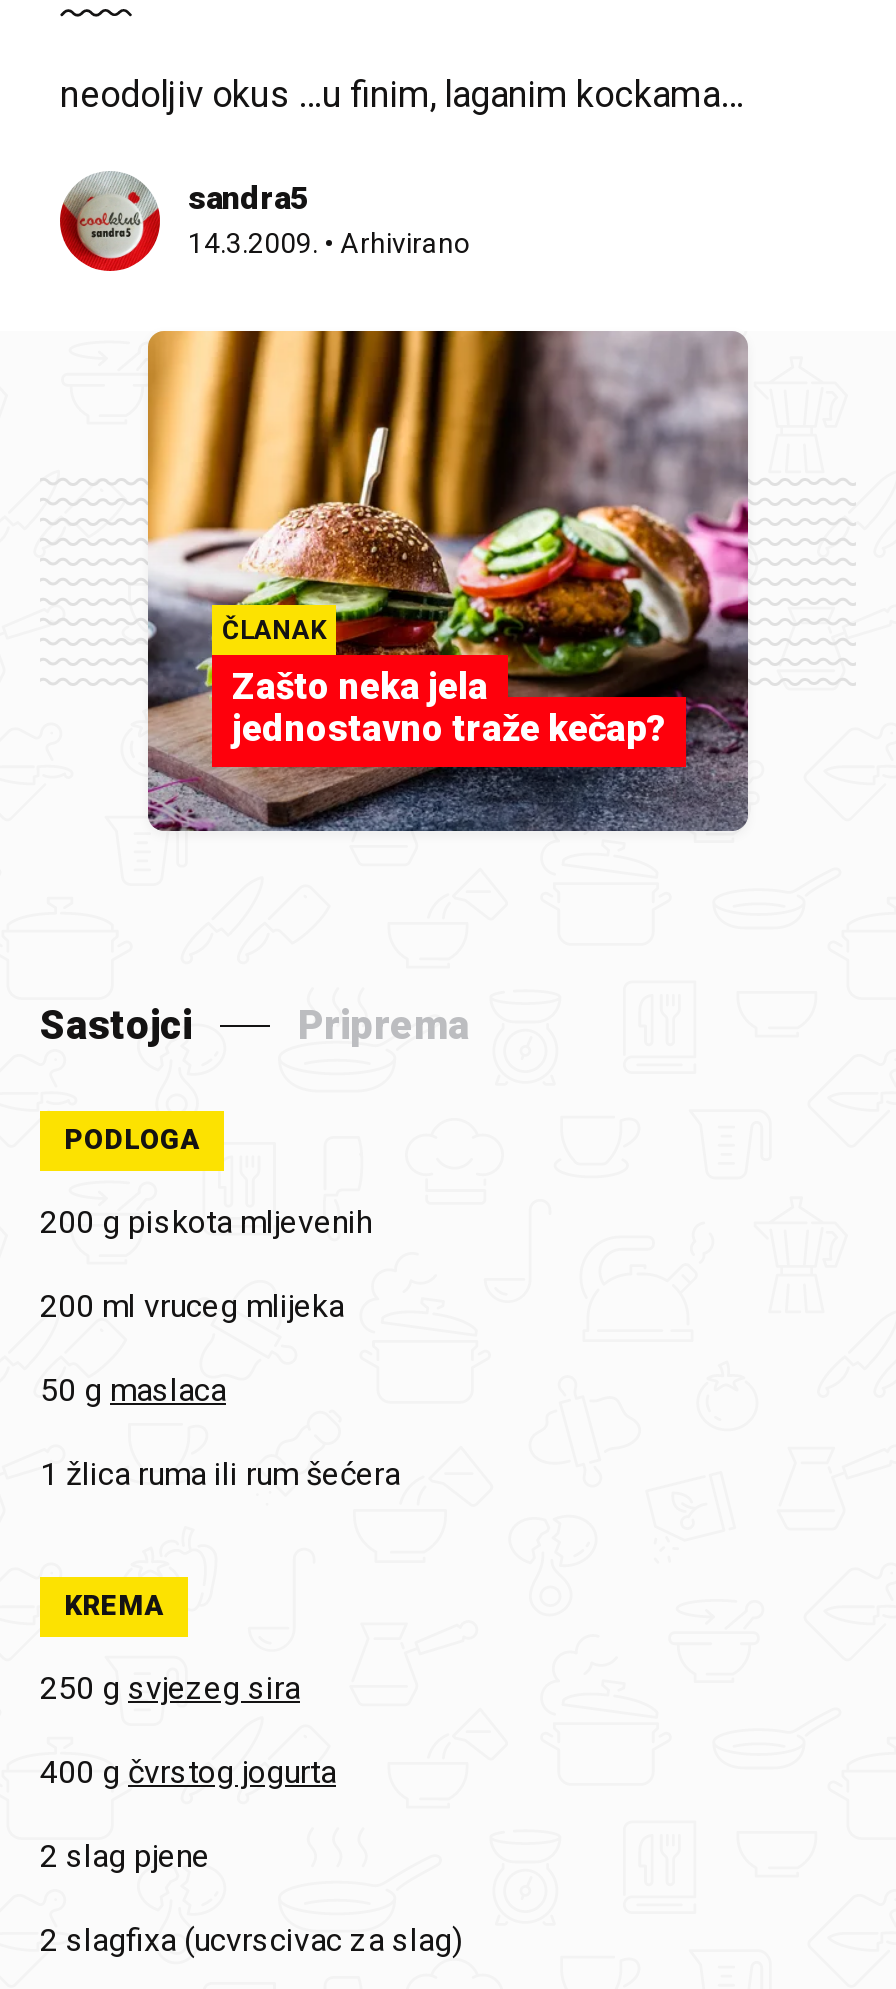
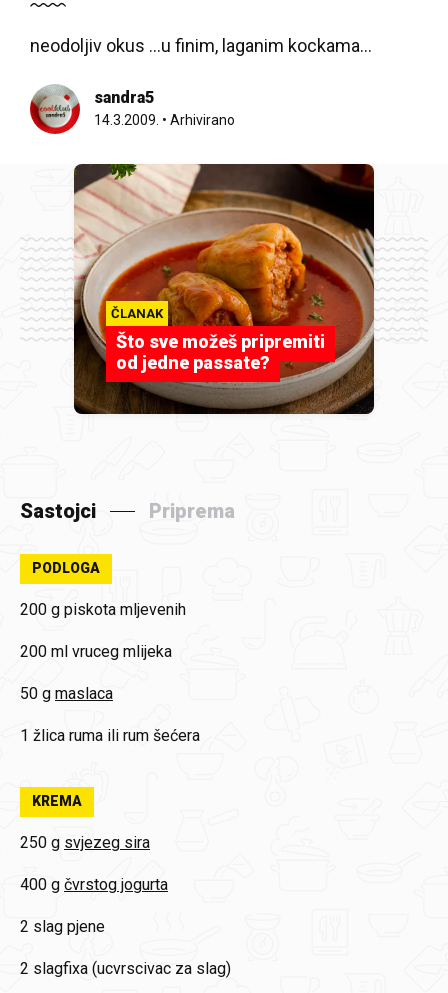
- [image]
- Zašto neka jela
- jednostavno traže kečap?
+ [image]
+ Što sve možeš pripremiti
+ od jedne passate?
